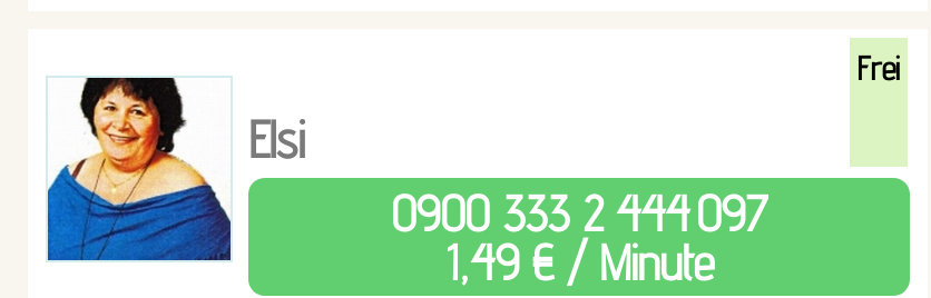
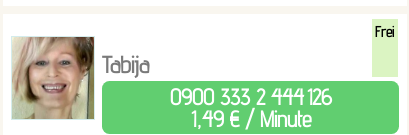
- [image]
- Elsi
+ [image]
+ Tabija

- 0900 333 2 444 097
+ 0900 333 2 444 126
